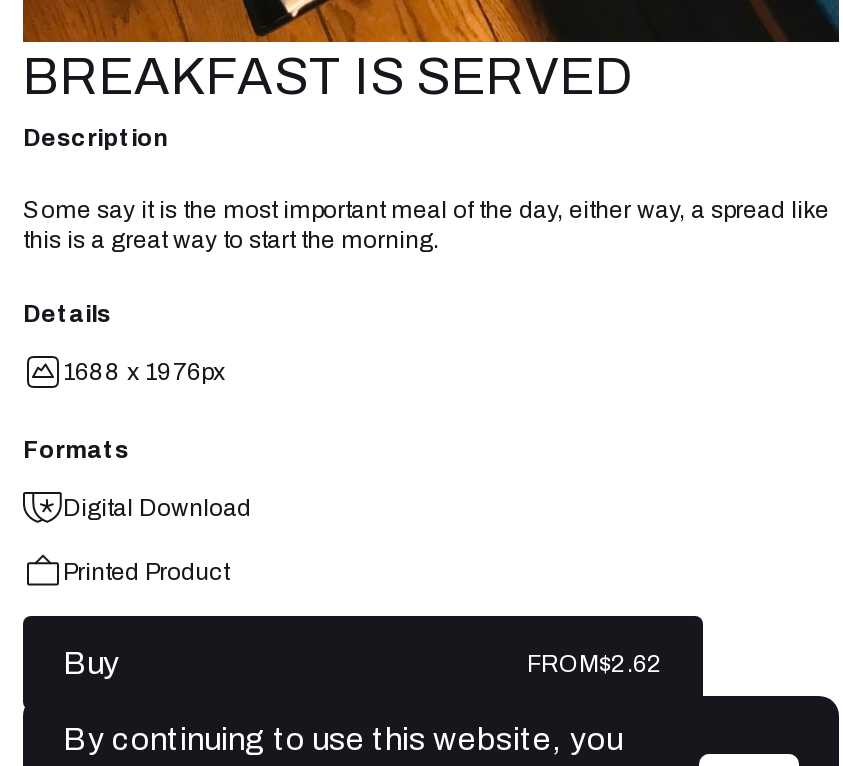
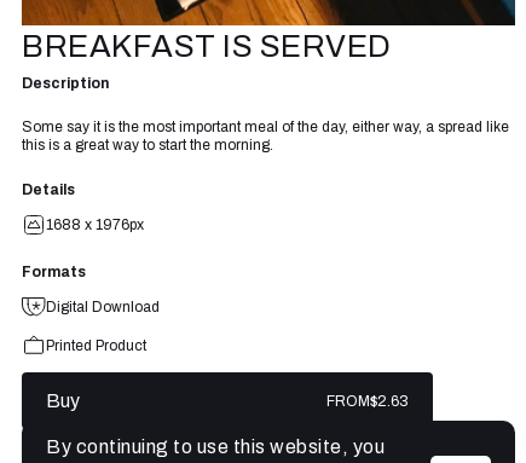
- FROM$2.62
+ FROM$2.63
